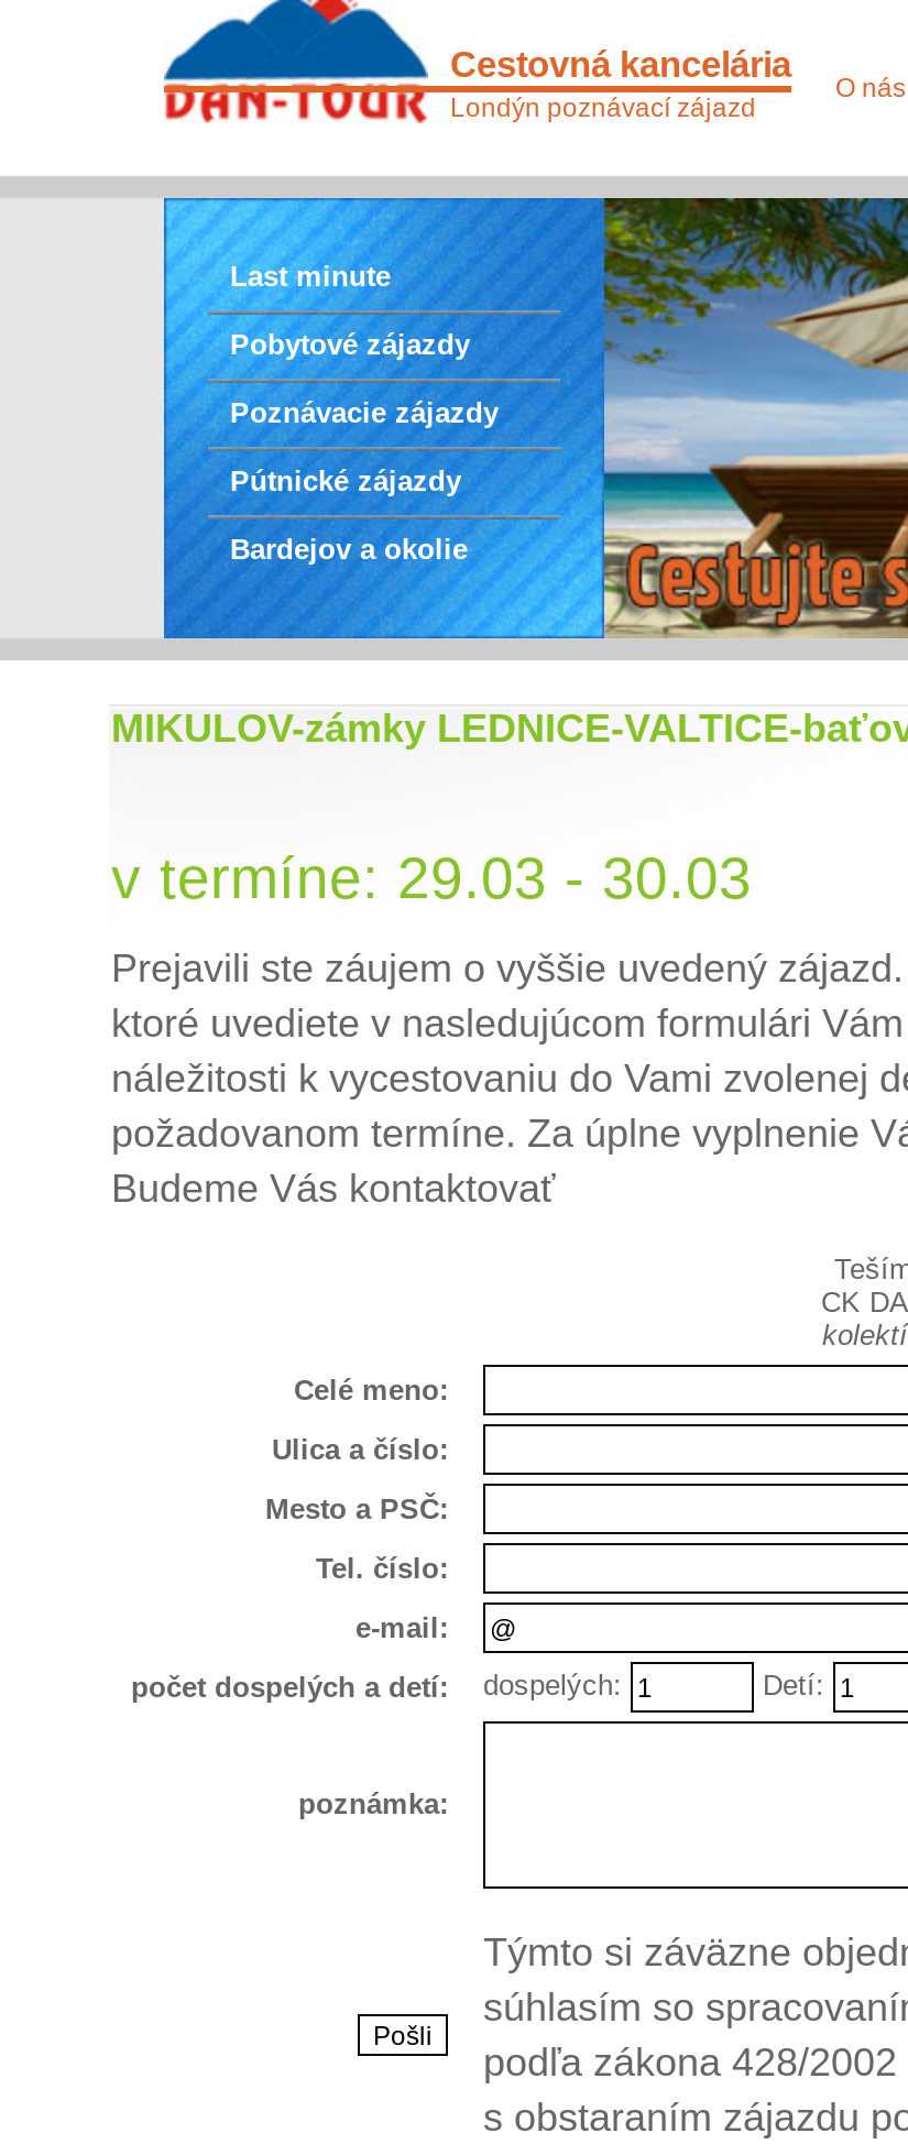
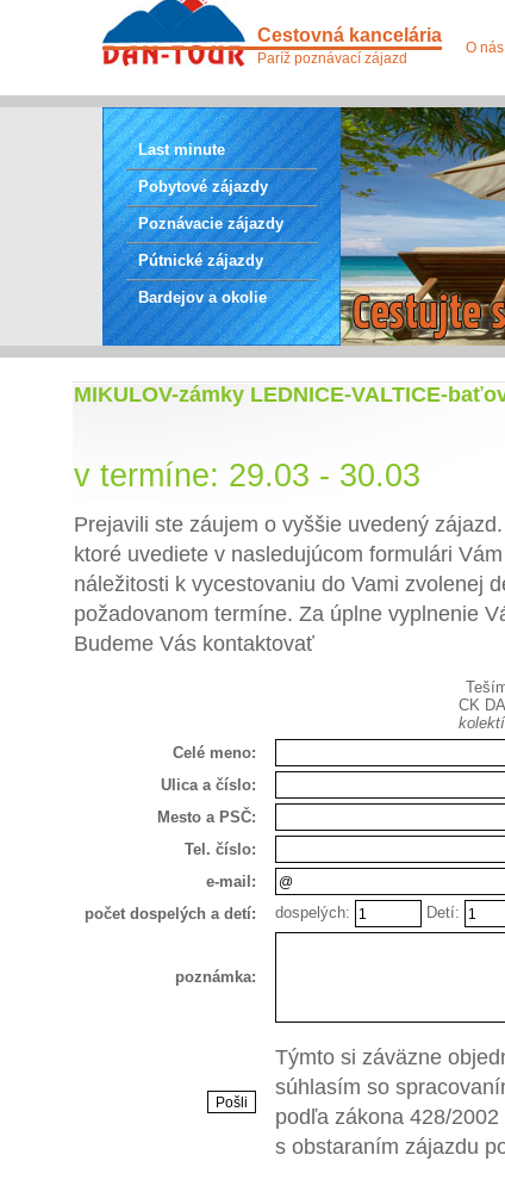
- Londýn poznávací zájazd
+ Paríž poznávací zájazd
